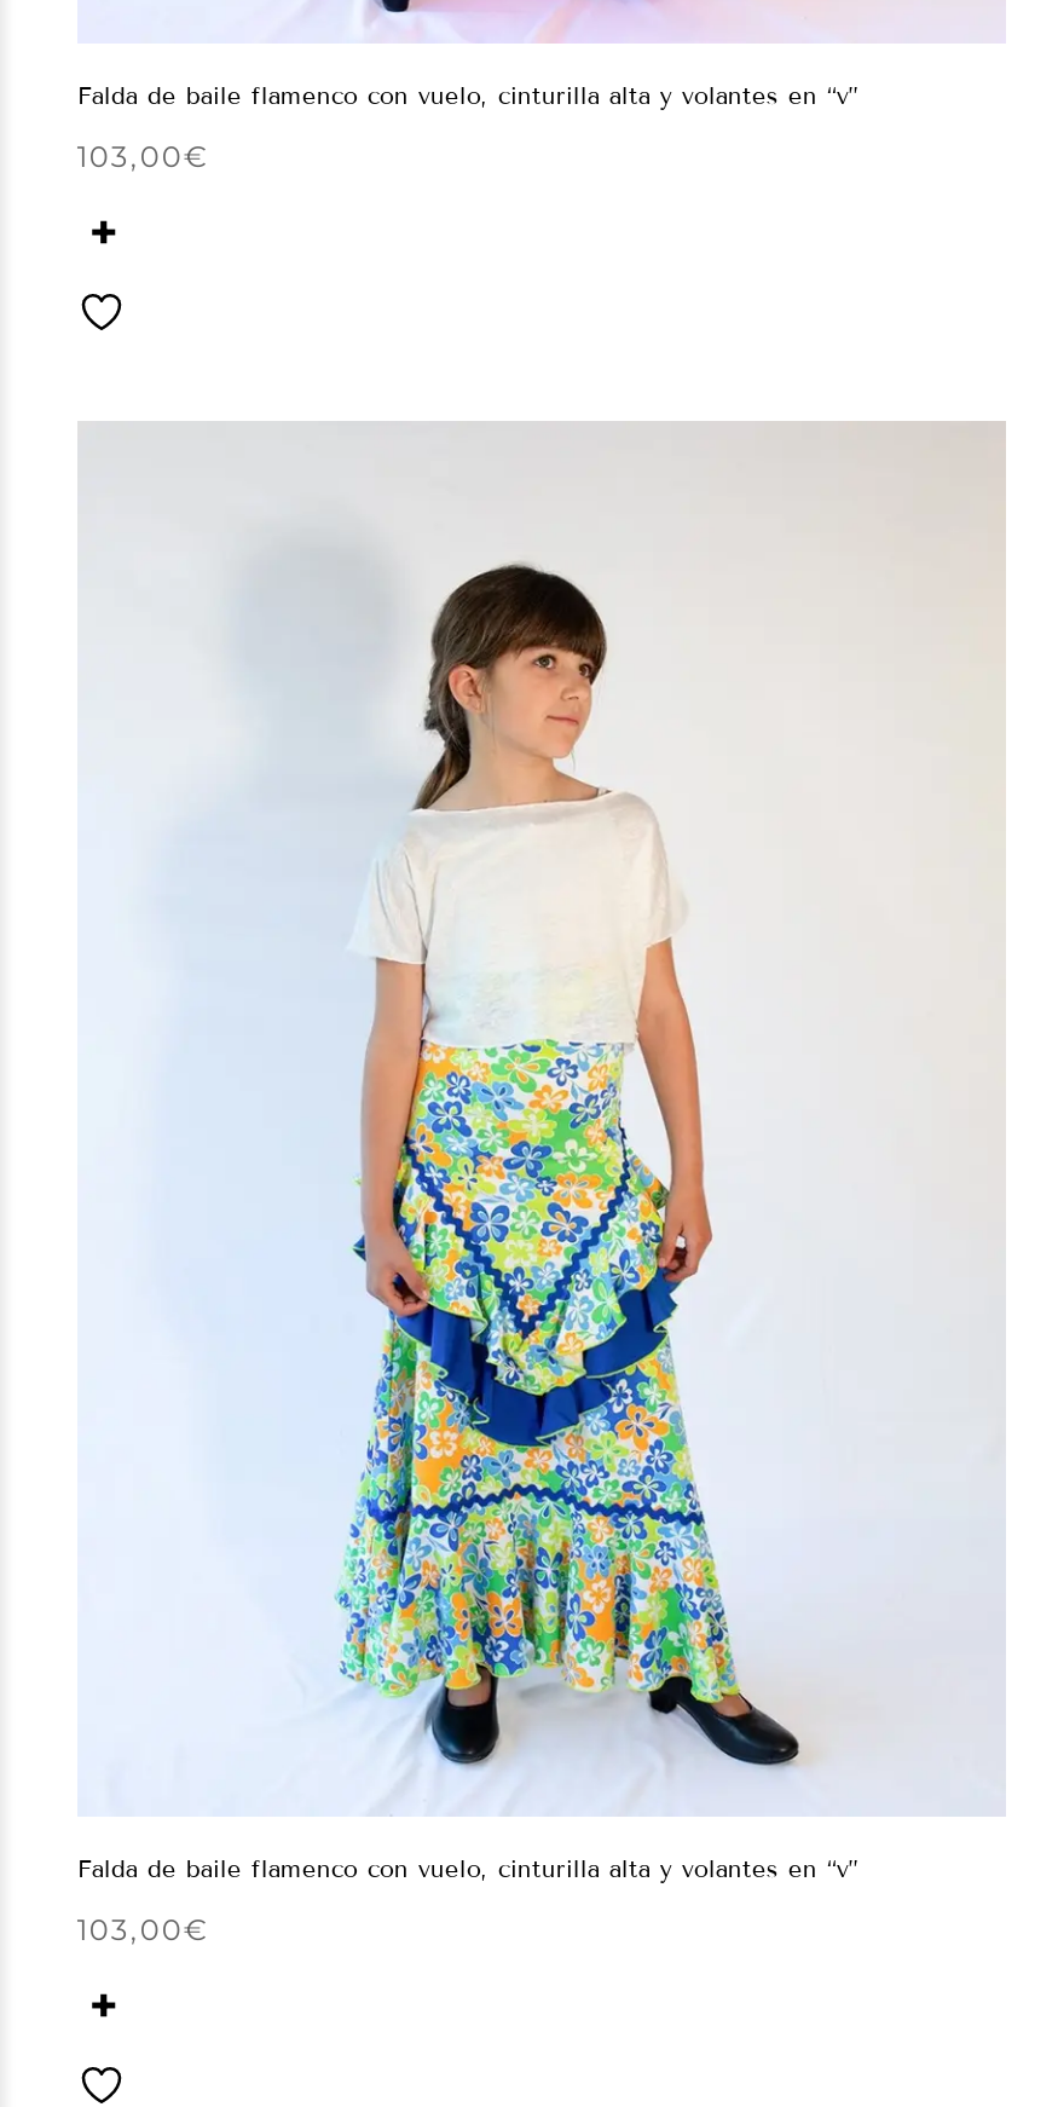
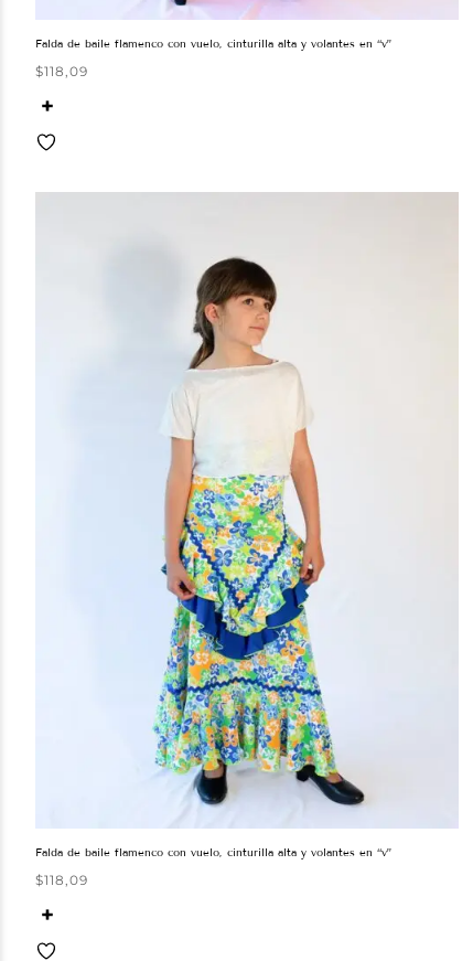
- 103,00€
+ $118,09

- 103,00€
+ $118,09
